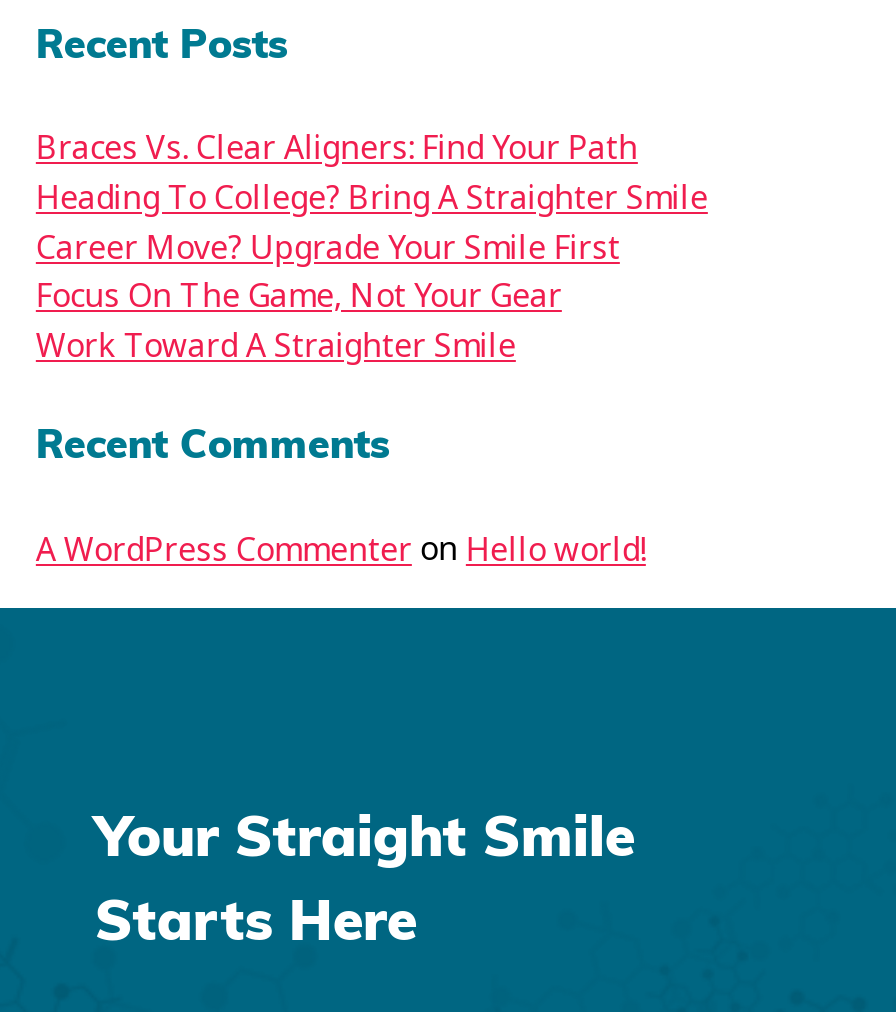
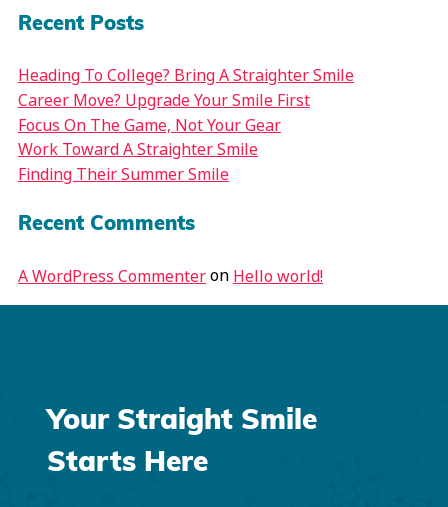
- Braces Vs. Clear Aligners: Find Your Path

moved up: Heading To College? Bring A Straighter Smile | Career Move? Upgrade Your Smile First | Focus On The Game, Not Your Gear | Work Toward A Straighter Smile

+ Finding Their Summer Smile
